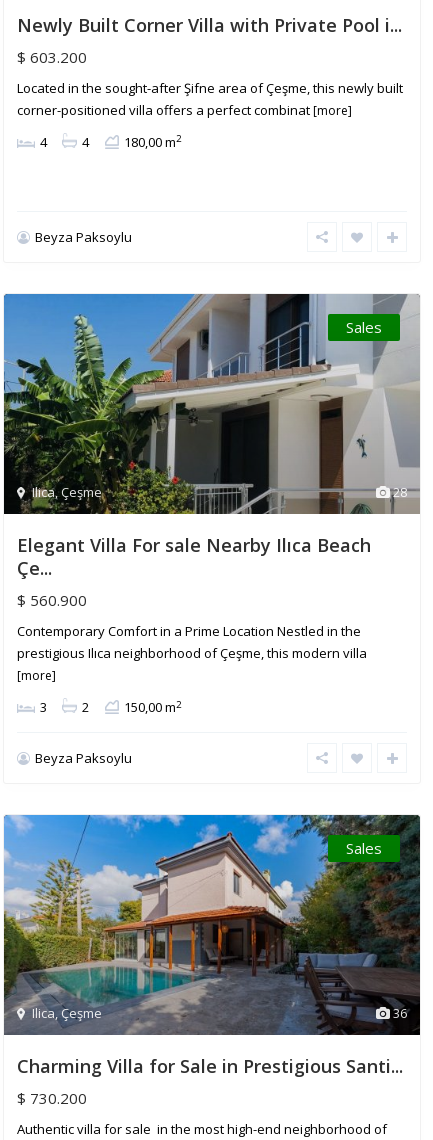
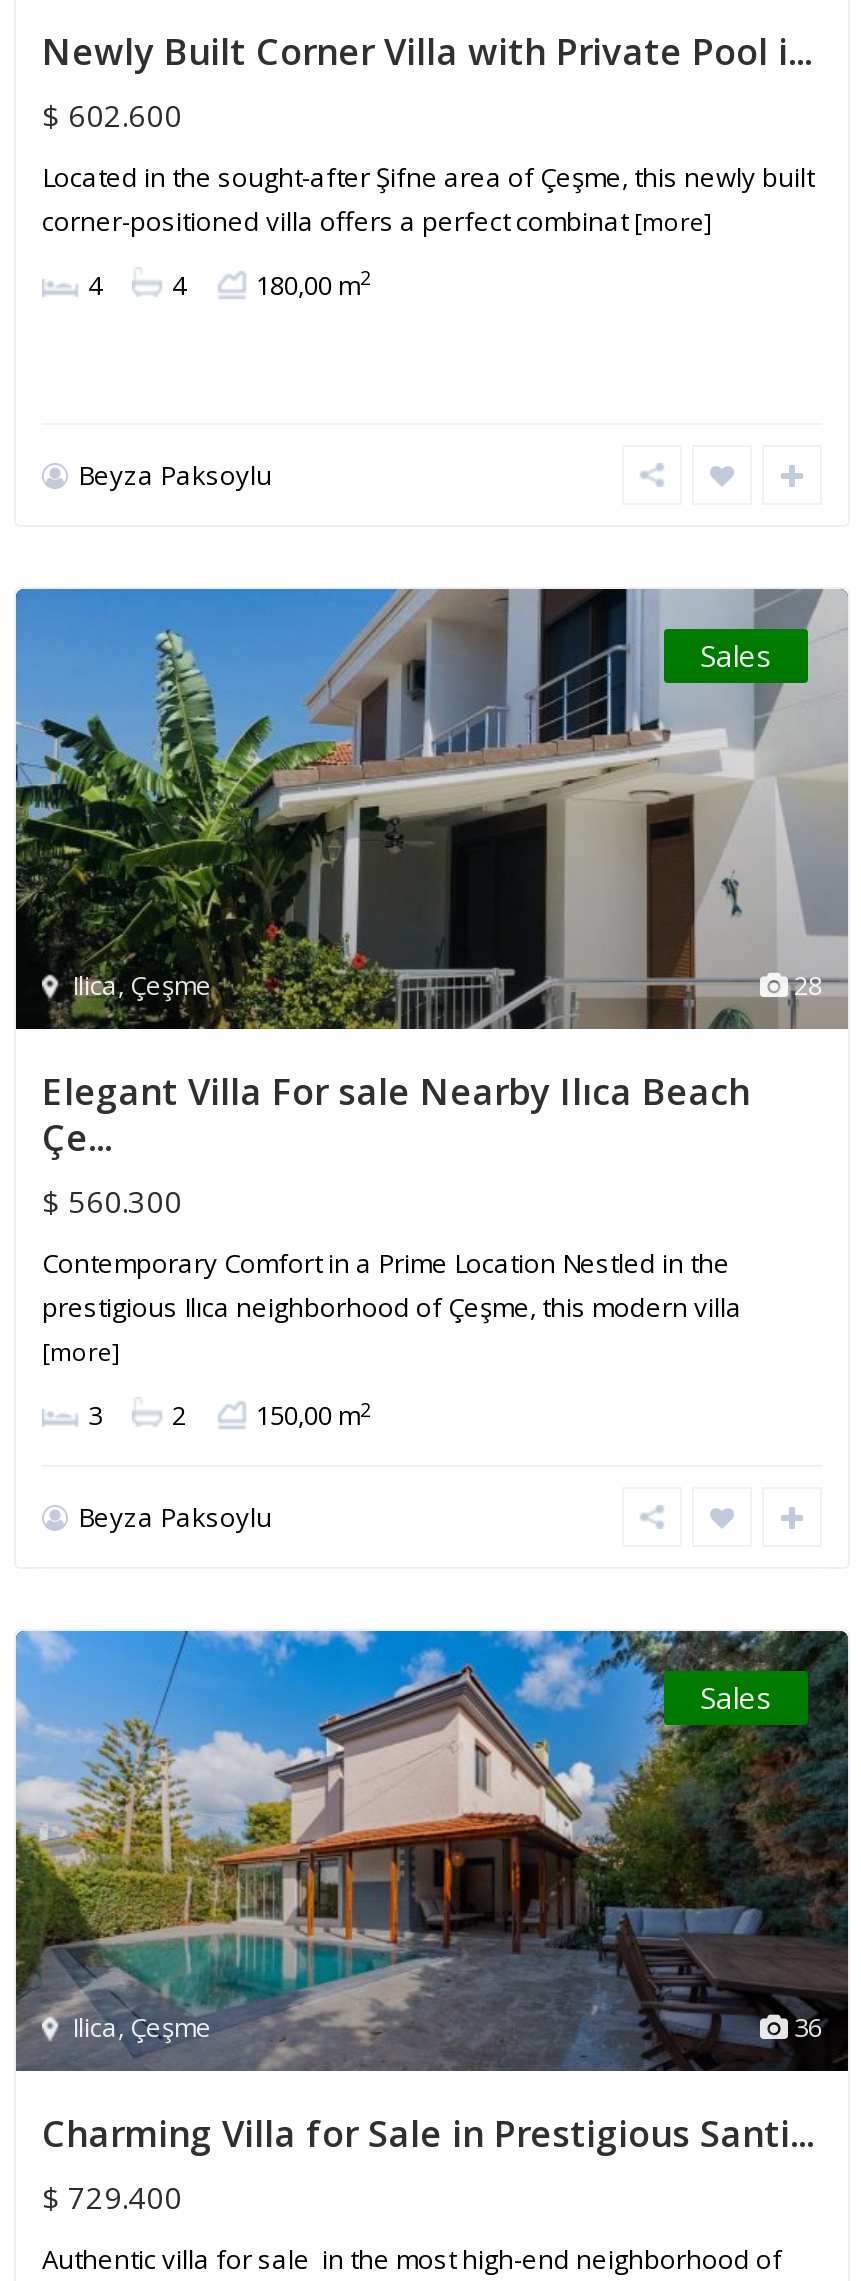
- $ 603.200
+ $ 602.600

- $ 560.900
+ $ 560.300

- $ 730.200
+ $ 729.400
